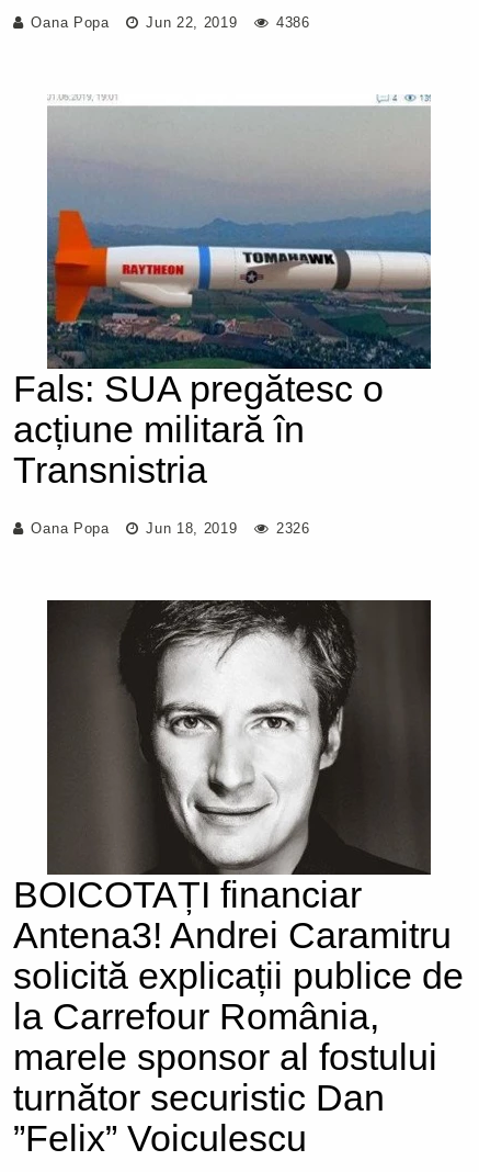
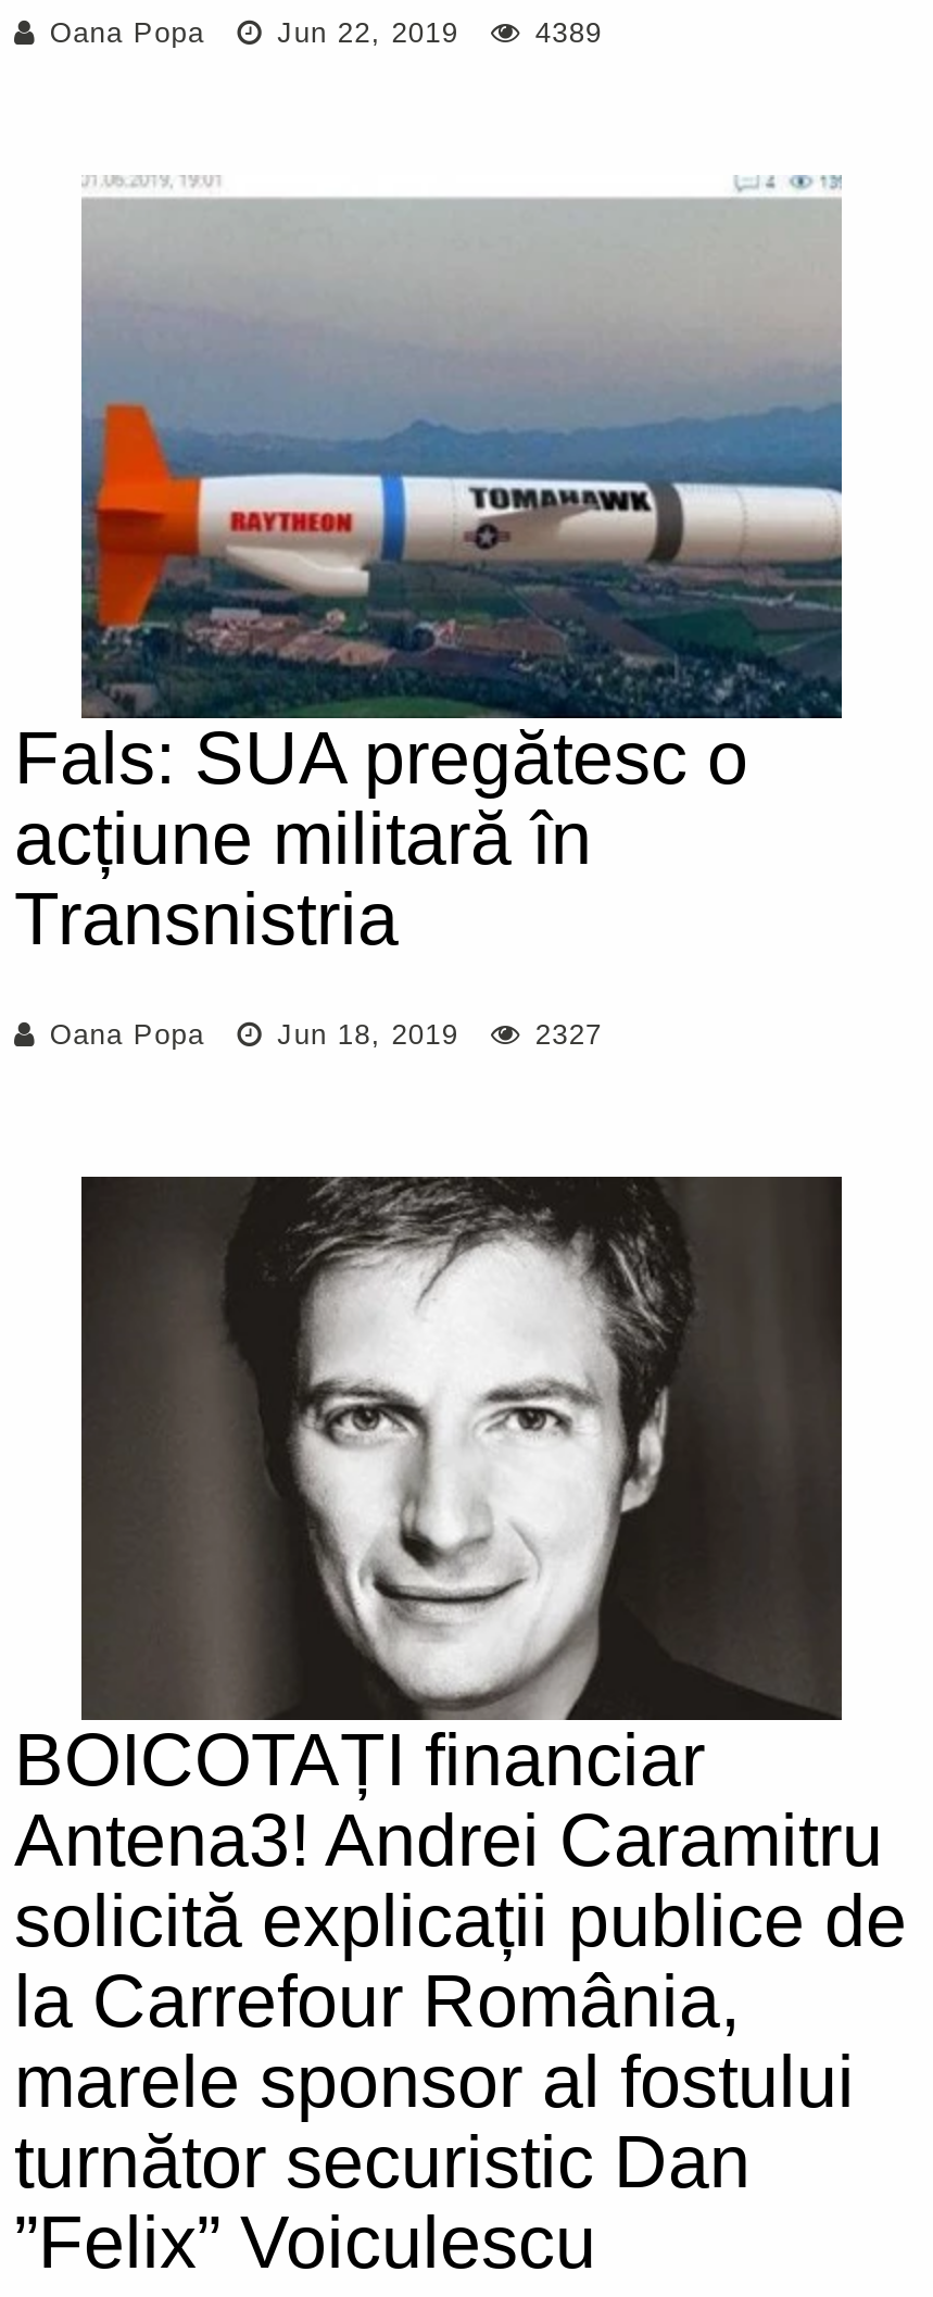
- 4386
+ 4389

- 2326
+ 2327
